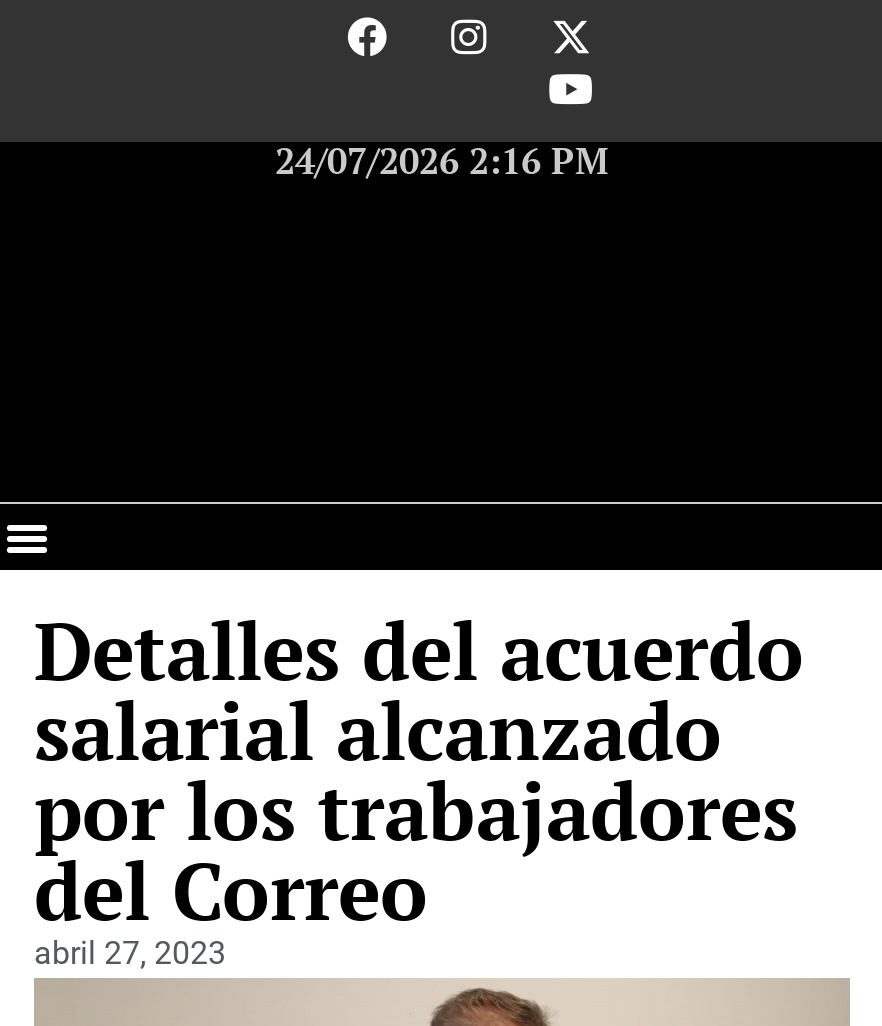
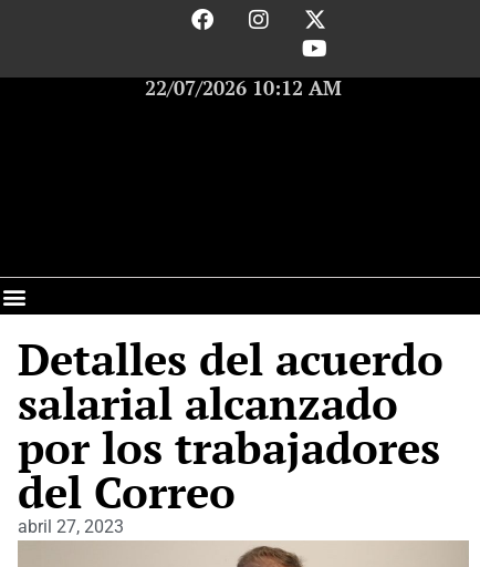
- 24/07/2026 2:16 PM
+ 22/07/2026 10:12 AM
